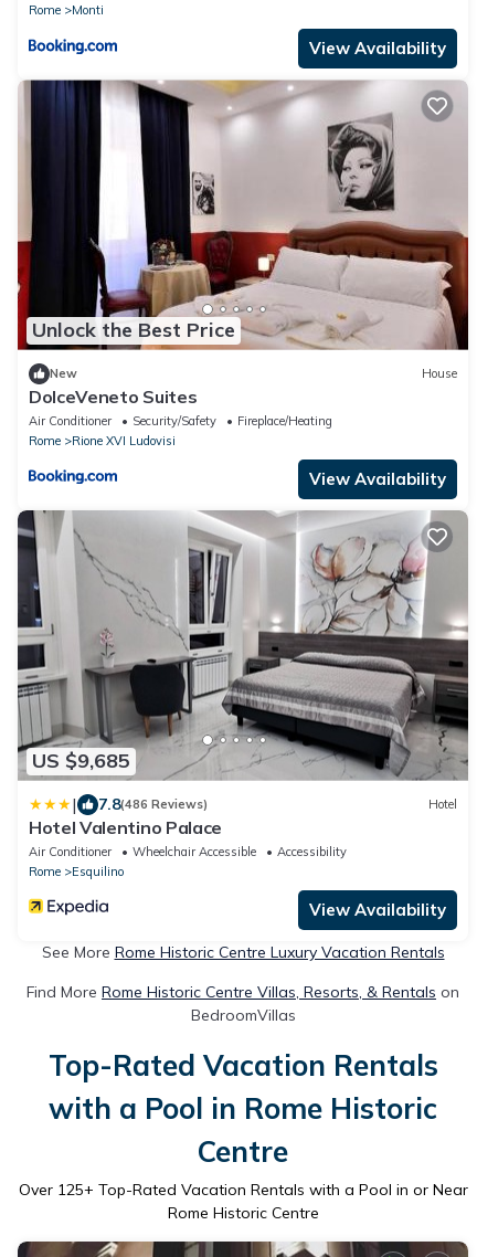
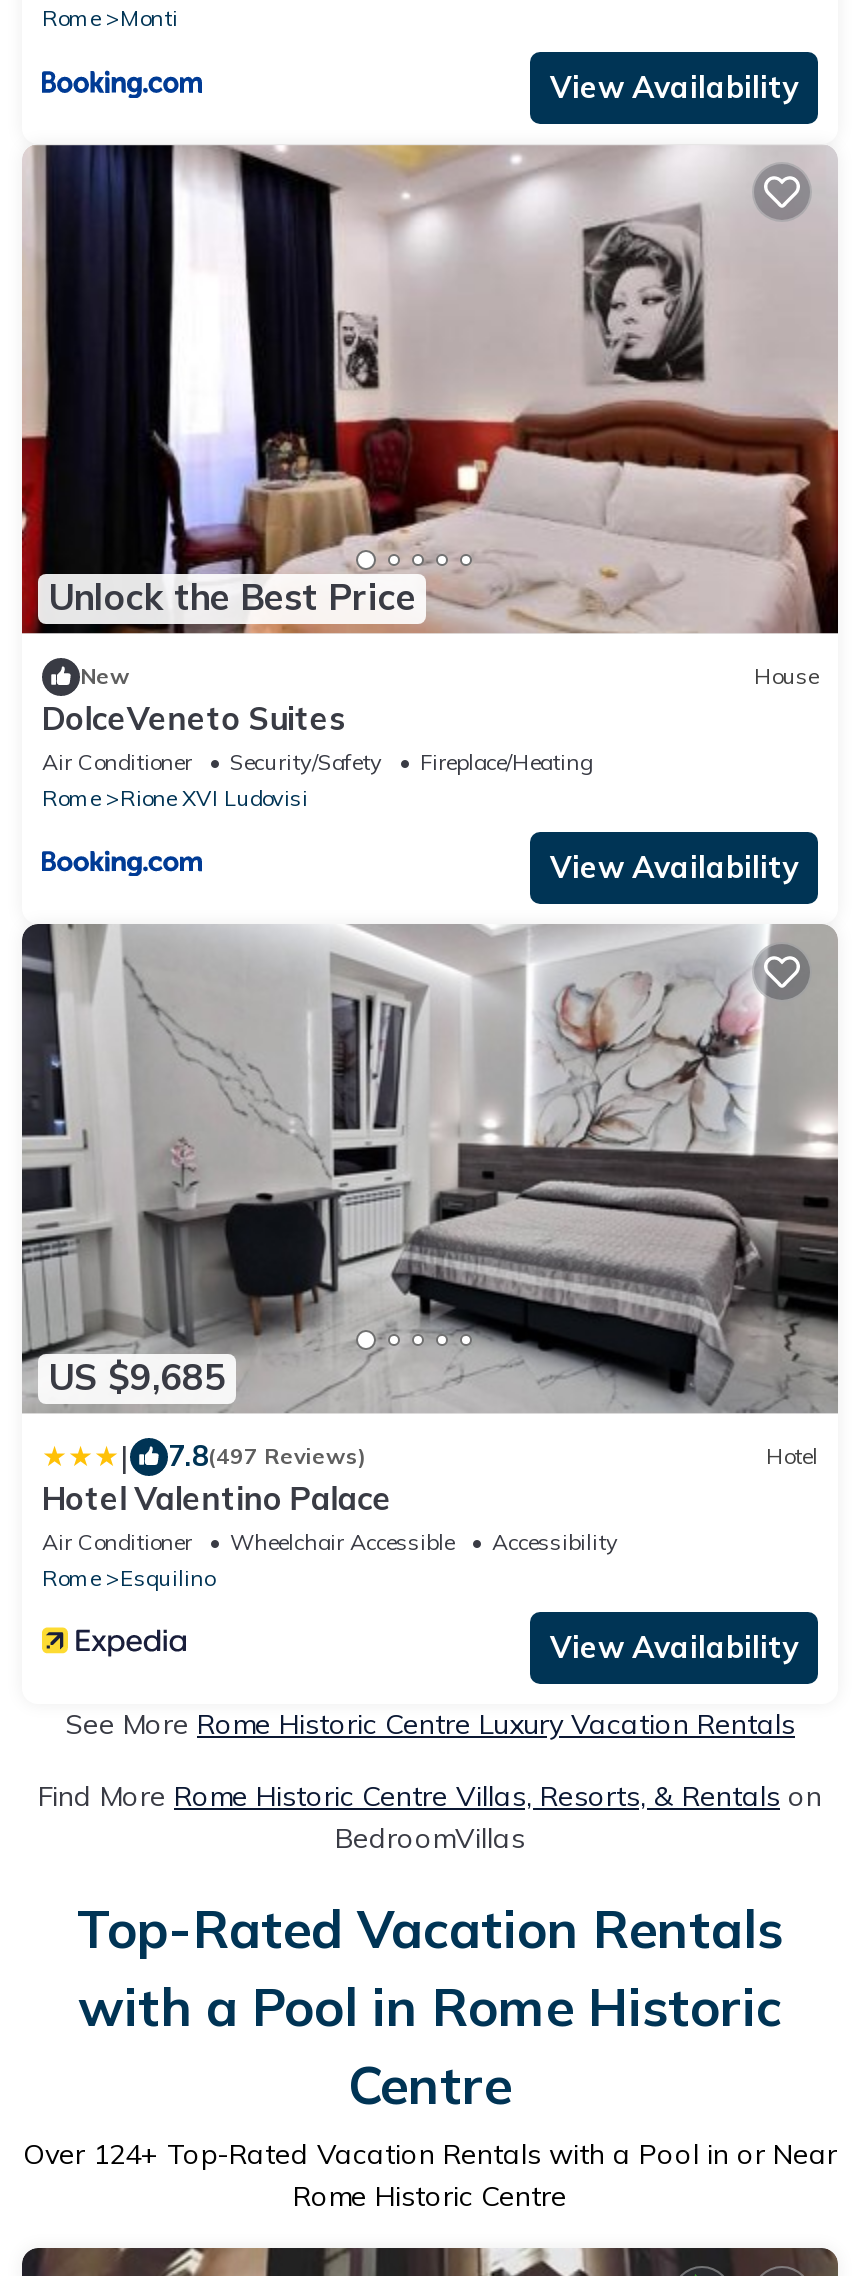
- 7.8(486 Reviews)
+ 7.8(497 Reviews)

- Over 125+ Top-Rated Vacation Rentals with a Pool in or Near
+ Over 124+ Top-Rated Vacation Rentals with a Pool in or Near
